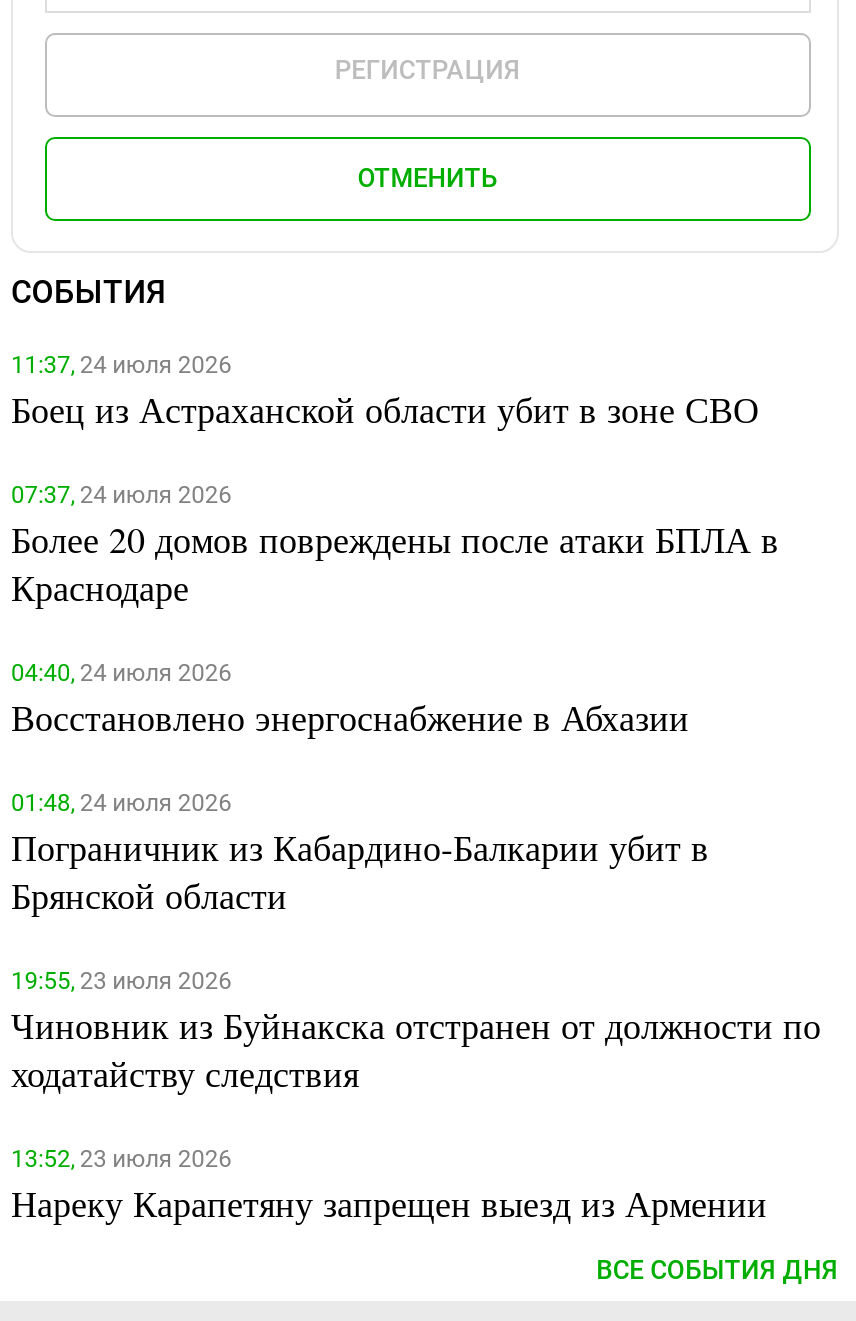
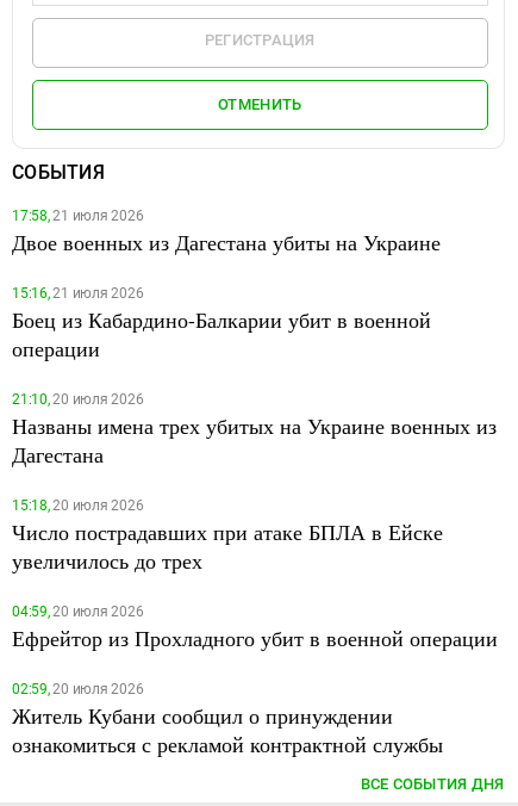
- 11:37, 24 июля 2026
- Боец из Астраханской области убит в зоне СВО
+ 17:58, 21 июля 2026
+ Двое военных из Дагестана убиты на Украине

- 07:37, 24 июля 2026
- Более 20 домов повреждены после атаки БПЛА в
- Краснодаре
+ 15:16, 21 июля 2026
+ Боец из Кабардино-Балкарии убит в военной
+ операции

- 04:40, 24 июля 2026
- Восстановлено энергоснабжение в Абхазии
+ 21:10, 20 июля 2026
+ Названы имена трех убитых на Украине военных из
+ Дагестана

- 01:48, 24 июля 2026
- Пограничник из Кабардино-Балкарии убит в
- Брянской области
+ 15:18, 20 июля 2026
+ Число пострадавших при атаке БПЛА в Ейске
+ увеличилось до трех

- 19:55, 23 июля 2026
- Чиновник из Буйнакска отстранен от должности по
- ходатайству следствия
+ 04:59, 20 июля 2026
+ Ефрейтор из Прохладного убит в военной операции

- 13:52, 23 июля 2026
- Нареку Карапетяну запрещен выезд из Армении
+ 02:59, 20 июля 2026
+ Житель Кубани сообщил о принуждении
+ ознакомиться с рекламой контрактной службы
